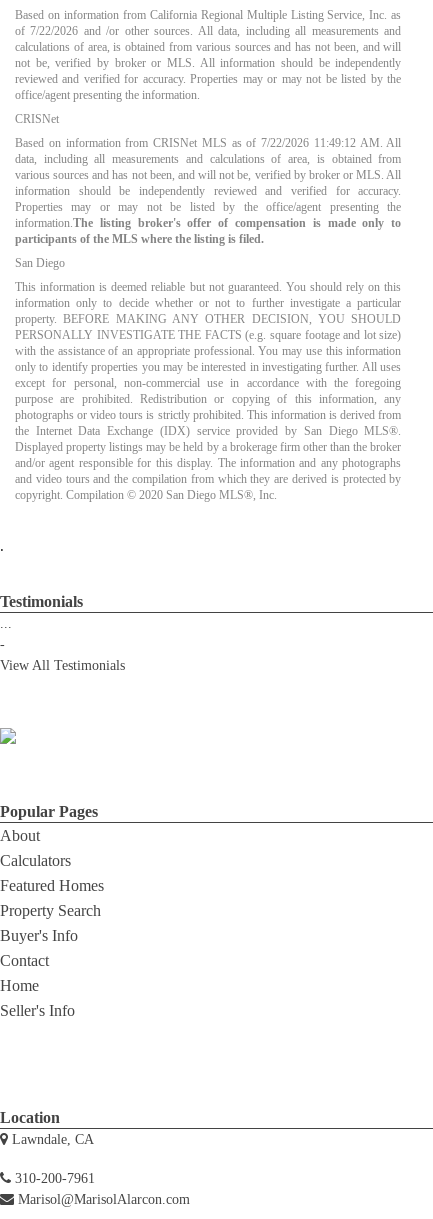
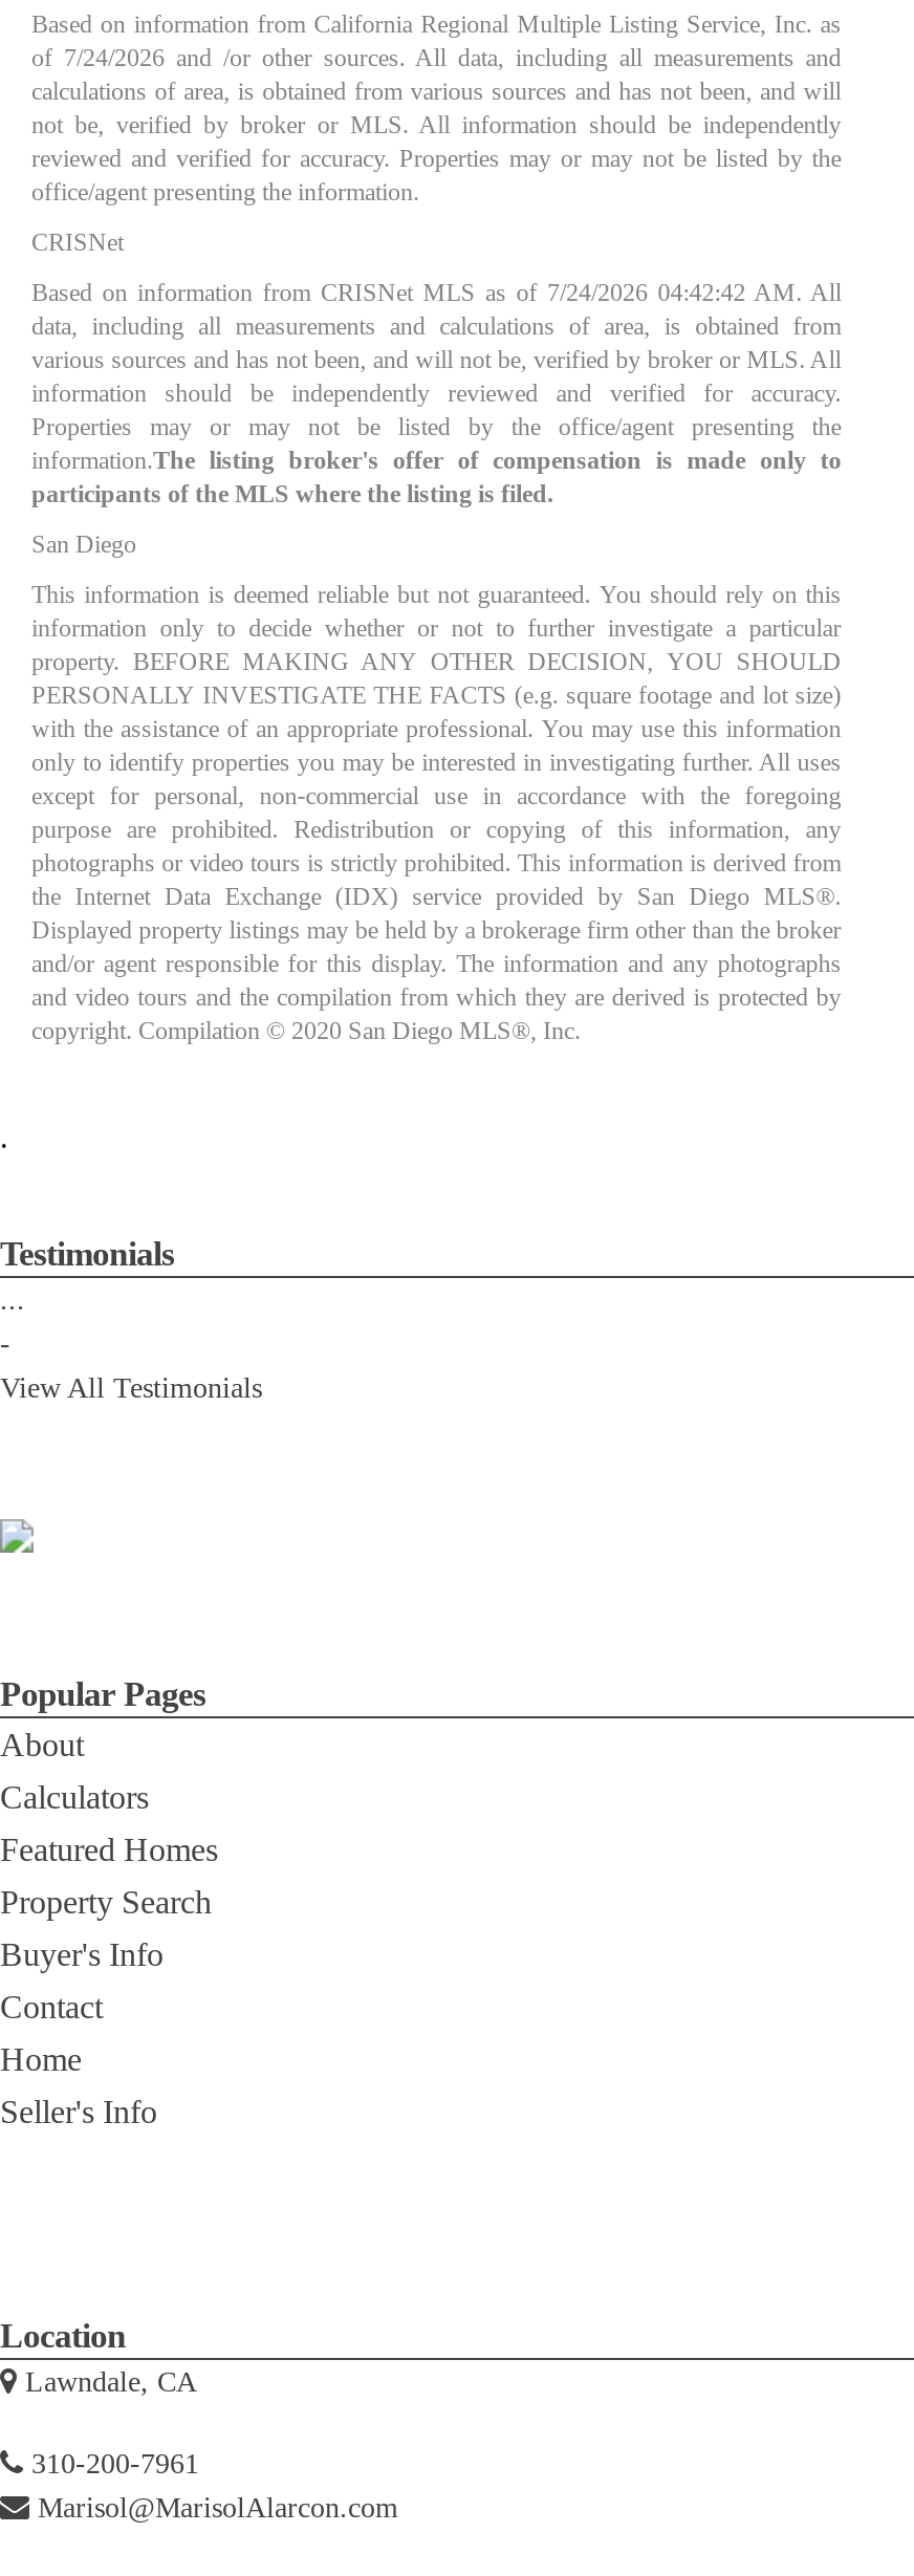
- of 7/22/2026 and /or other sources. All data, including all measurements and
+ of 7/24/2026 and /or other sources. All data, including all measurements and

- Based on information from CRISNet MLS as of 7/22/2026 11:49:12 AM. All
+ Based on information from CRISNet MLS as of 7/24/2026 04:42:42 AM. All
